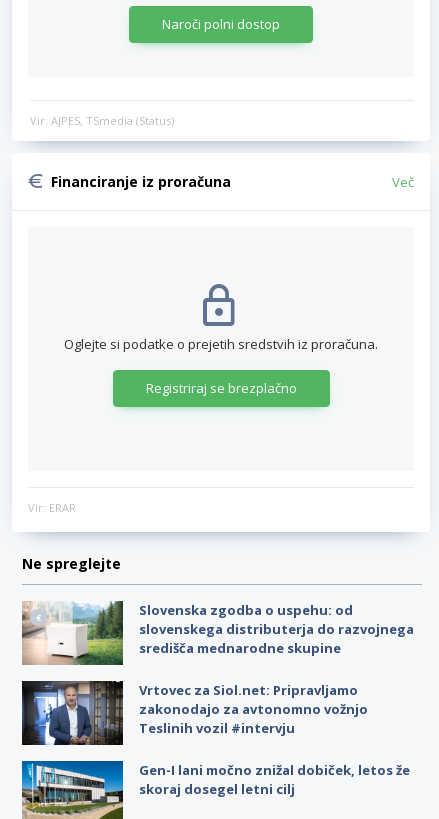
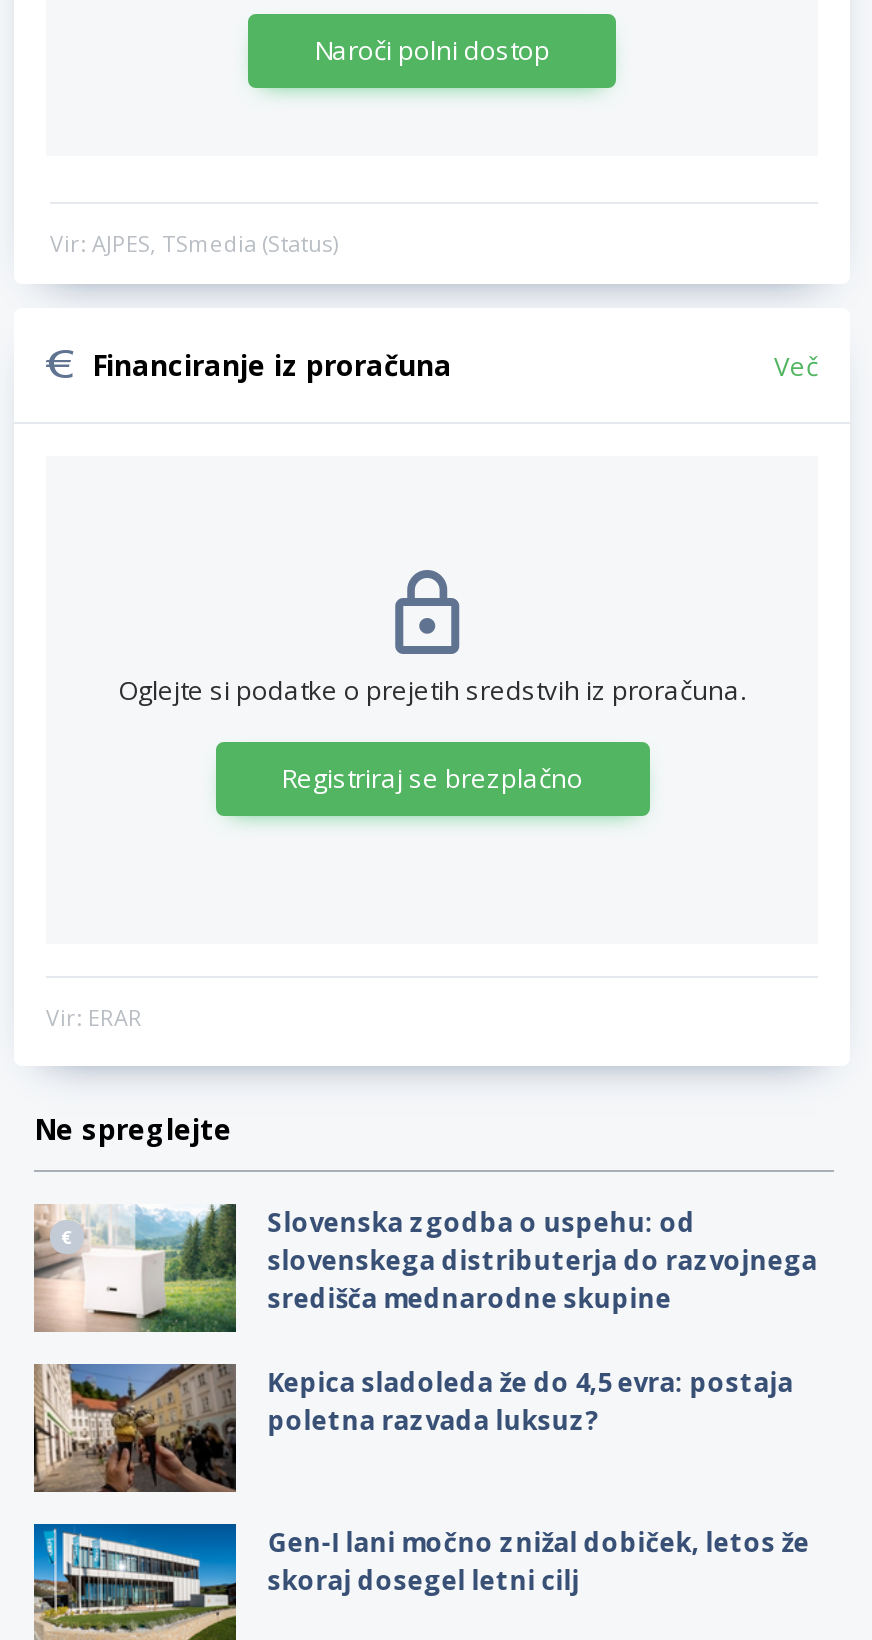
- [image]
- Vrtovec za Siol.net: Pripravljamo
- zakonodajo za avtonomno vožnjo
- Teslinih vozil #intervju
+ [image]
+ Kepica sladoleda že do 4,5 evra: postaja
+ poletna razvada luksuz?
